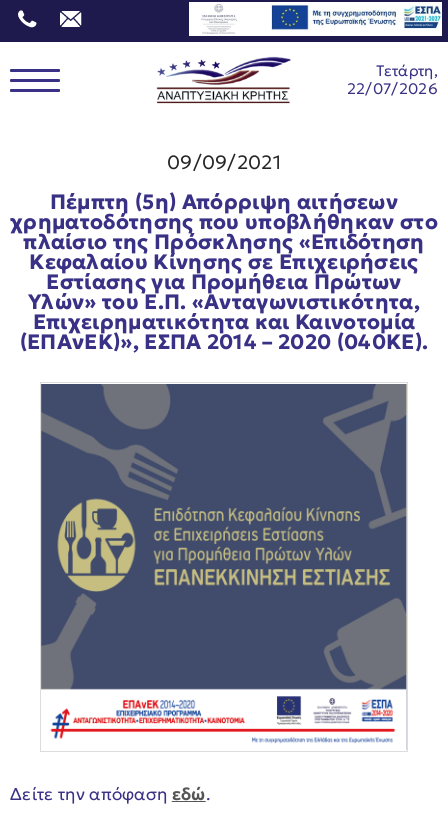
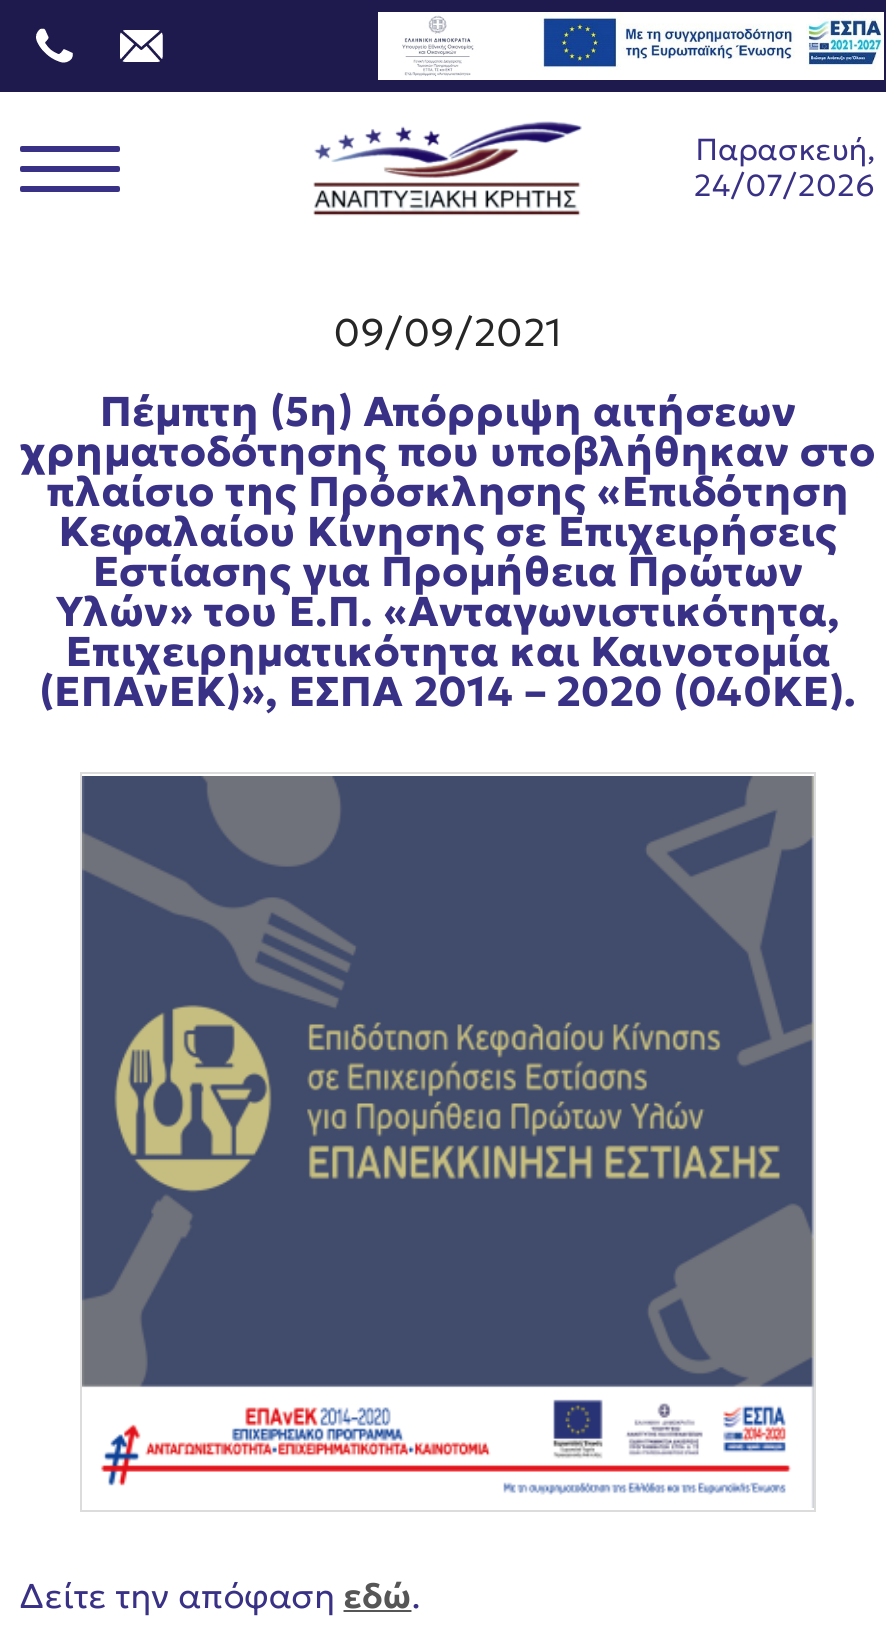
- Τετάρτη,
- 22/07/2026
+ Παρασκευή,
+ 24/07/2026
